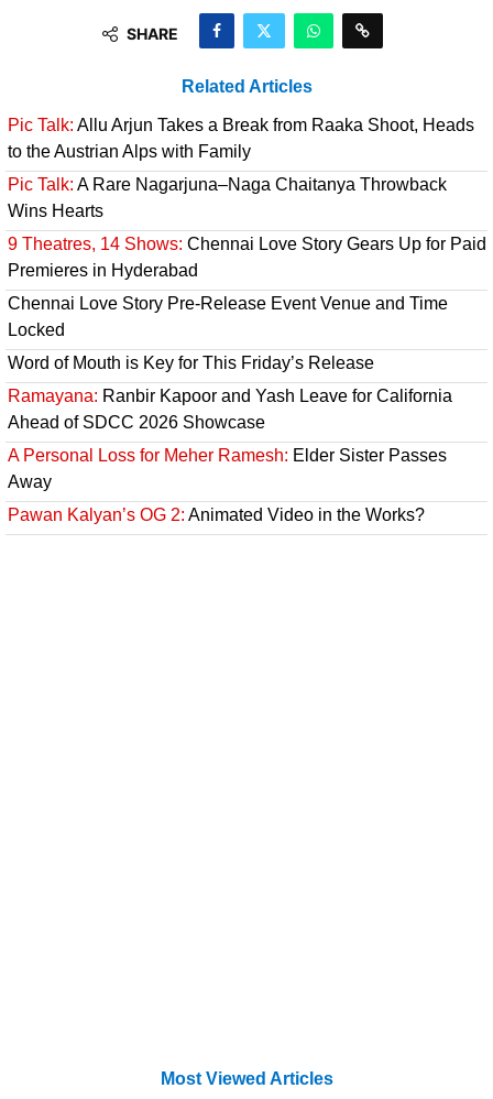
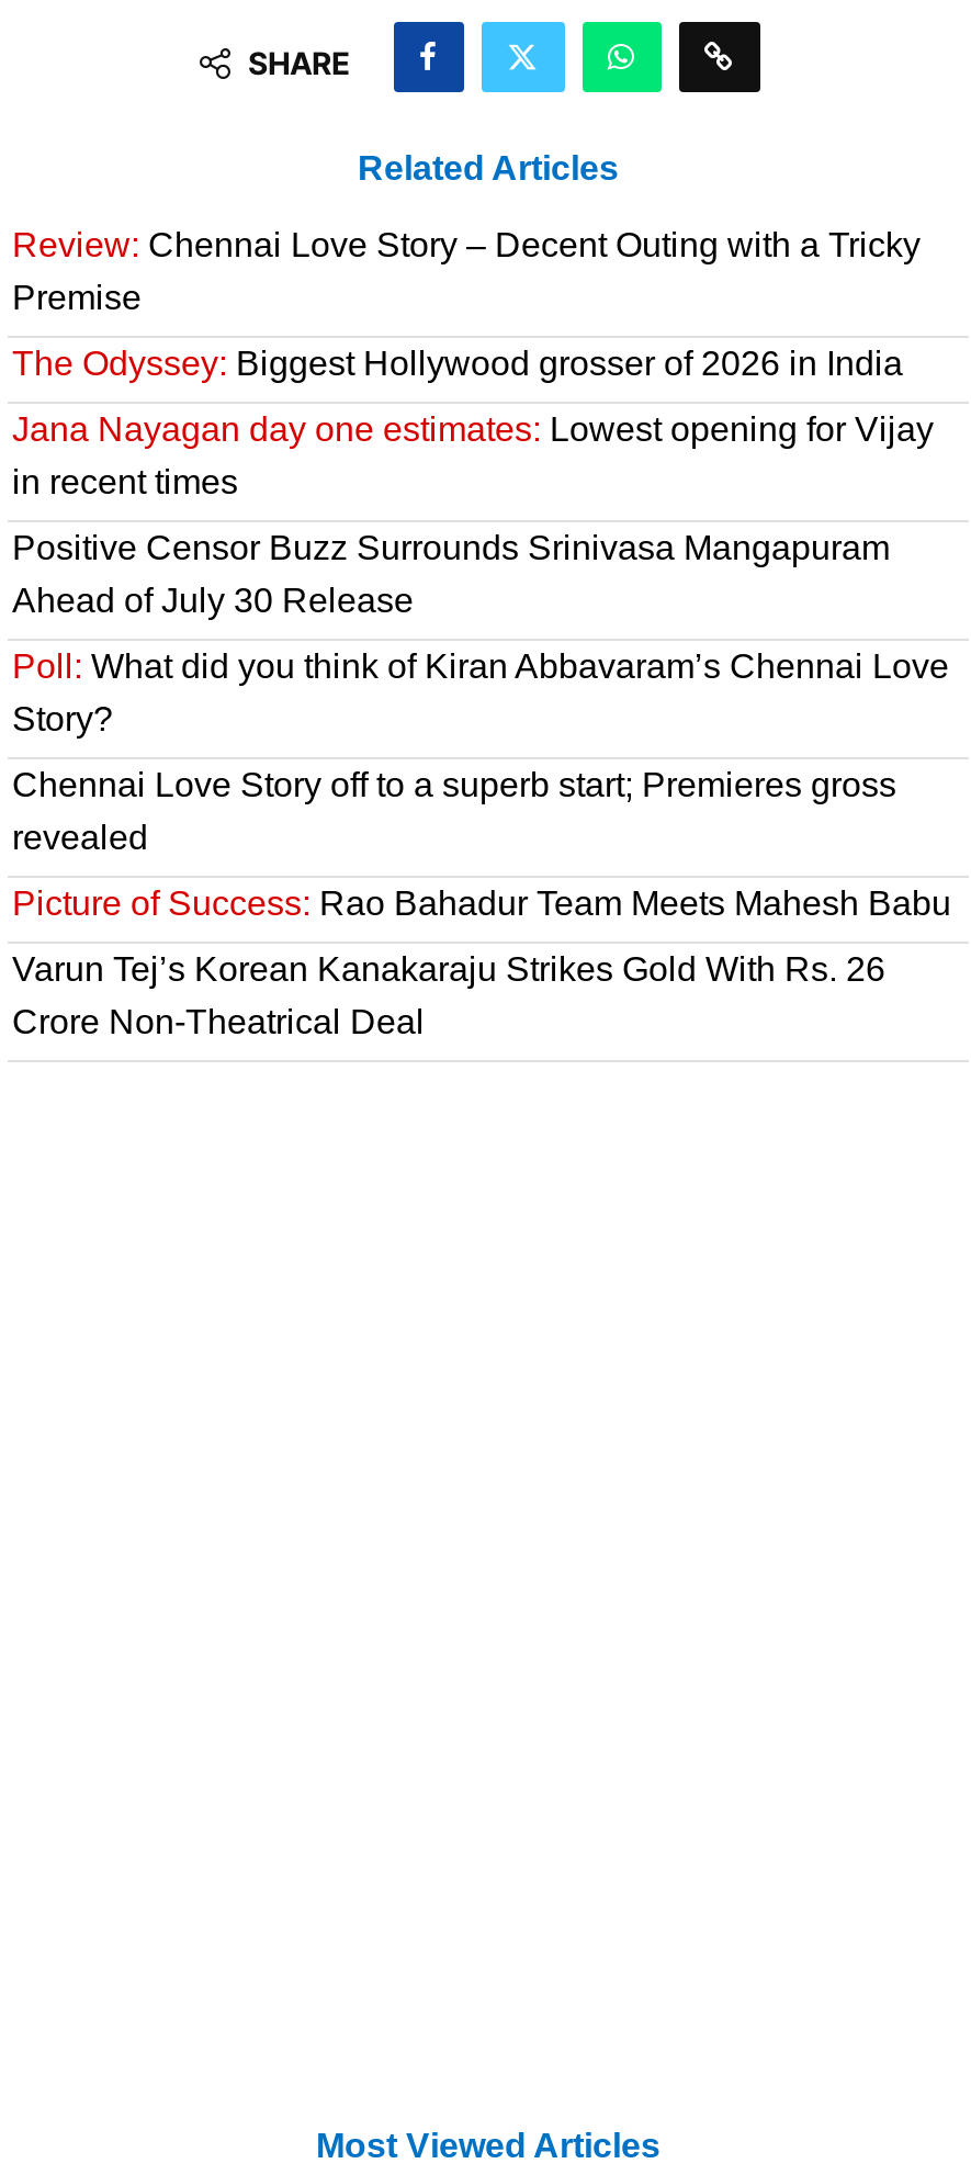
- Pic Talk: Allu Arjun Takes a Break from Raaka Shoot, Heads
- to the Austrian Alps with Family
+ Review: Chennai Love Story – Decent Outing with a Tricky
+ Premise

- Pic Talk: A Rare Nagarjuna–Naga Chaitanya Throwback
- Wins Hearts
+ The Odyssey: Biggest Hollywood grosser of 2026 in India

- 9 Theatres, 14 Shows: Chennai Love Story Gears Up for Paid
- Premieres in Hyderabad
+ Jana Nayagan day one estimates: Lowest opening for Vijay
+ in recent times

- Chennai Love Story Pre-Release Event Venue and Time
- Locked
+ Positive Censor Buzz Surrounds Srinivasa Mangapuram
+ Ahead of July 30 Release

- Word of Mouth is Key for This Friday’s Release
+ Poll: What did you think of Kiran Abbavaram’s Chennai Love
+ Story?

- Ramayana: Ranbir Kapoor and Yash Leave for California
- Ahead of SDCC 2026 Showcase
+ Chennai Love Story off to a superb start; Premieres gross
+ revealed

- A Personal Loss for Meher Ramesh: Elder Sister Passes
- Away
+ Picture of Success: Rao Bahadur Team Meets Mahesh Babu

- Pawan Kalyan’s OG 2: Animated Video in the Works?
+ Varun Tej’s Korean Kanakaraju Strikes Gold With Rs. 26
+ Crore Non-Theatrical Deal
